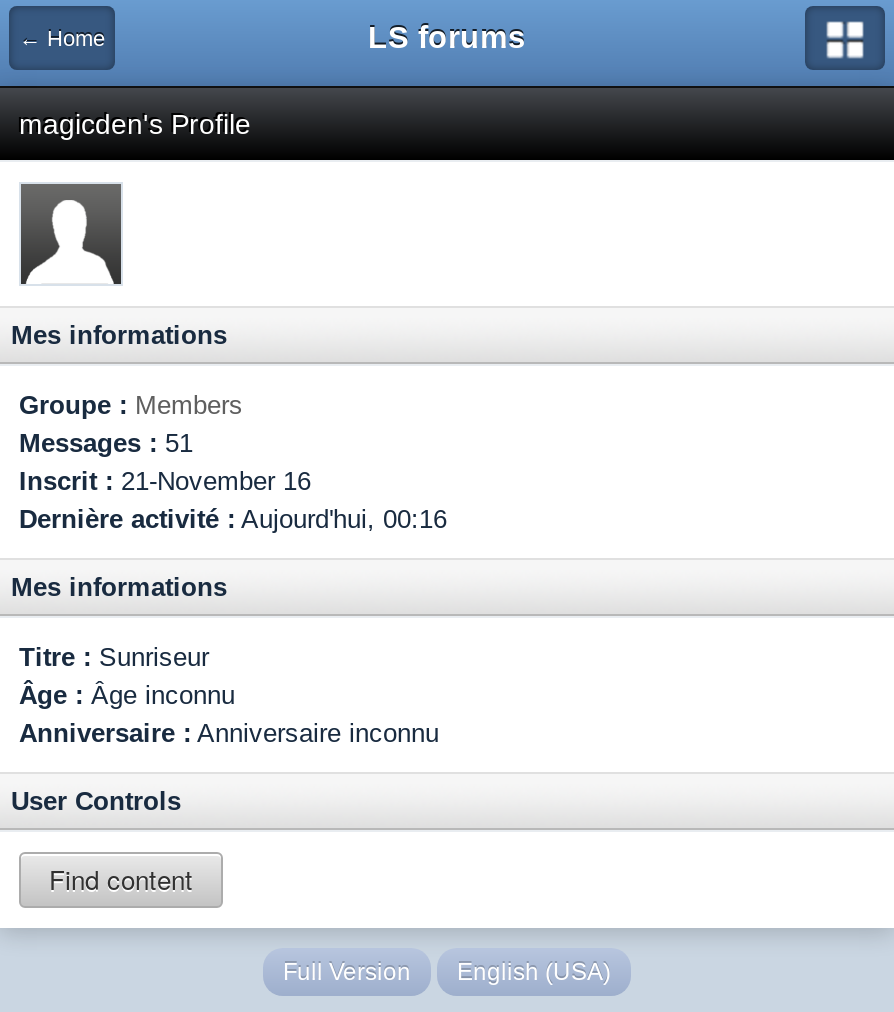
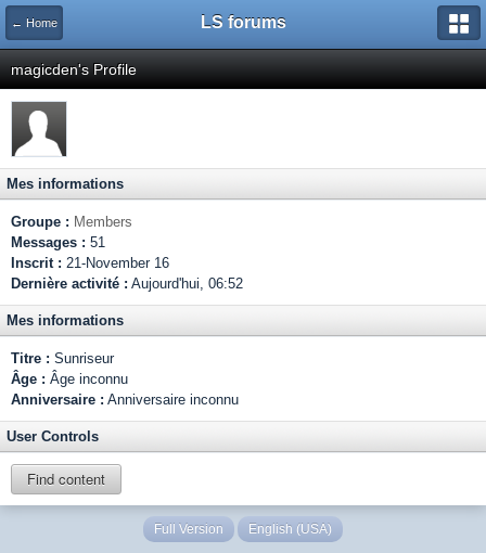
- Dernière activité : Aujourd'hui, 00:16
+ Dernière activité : Aujourd'hui, 06:52
